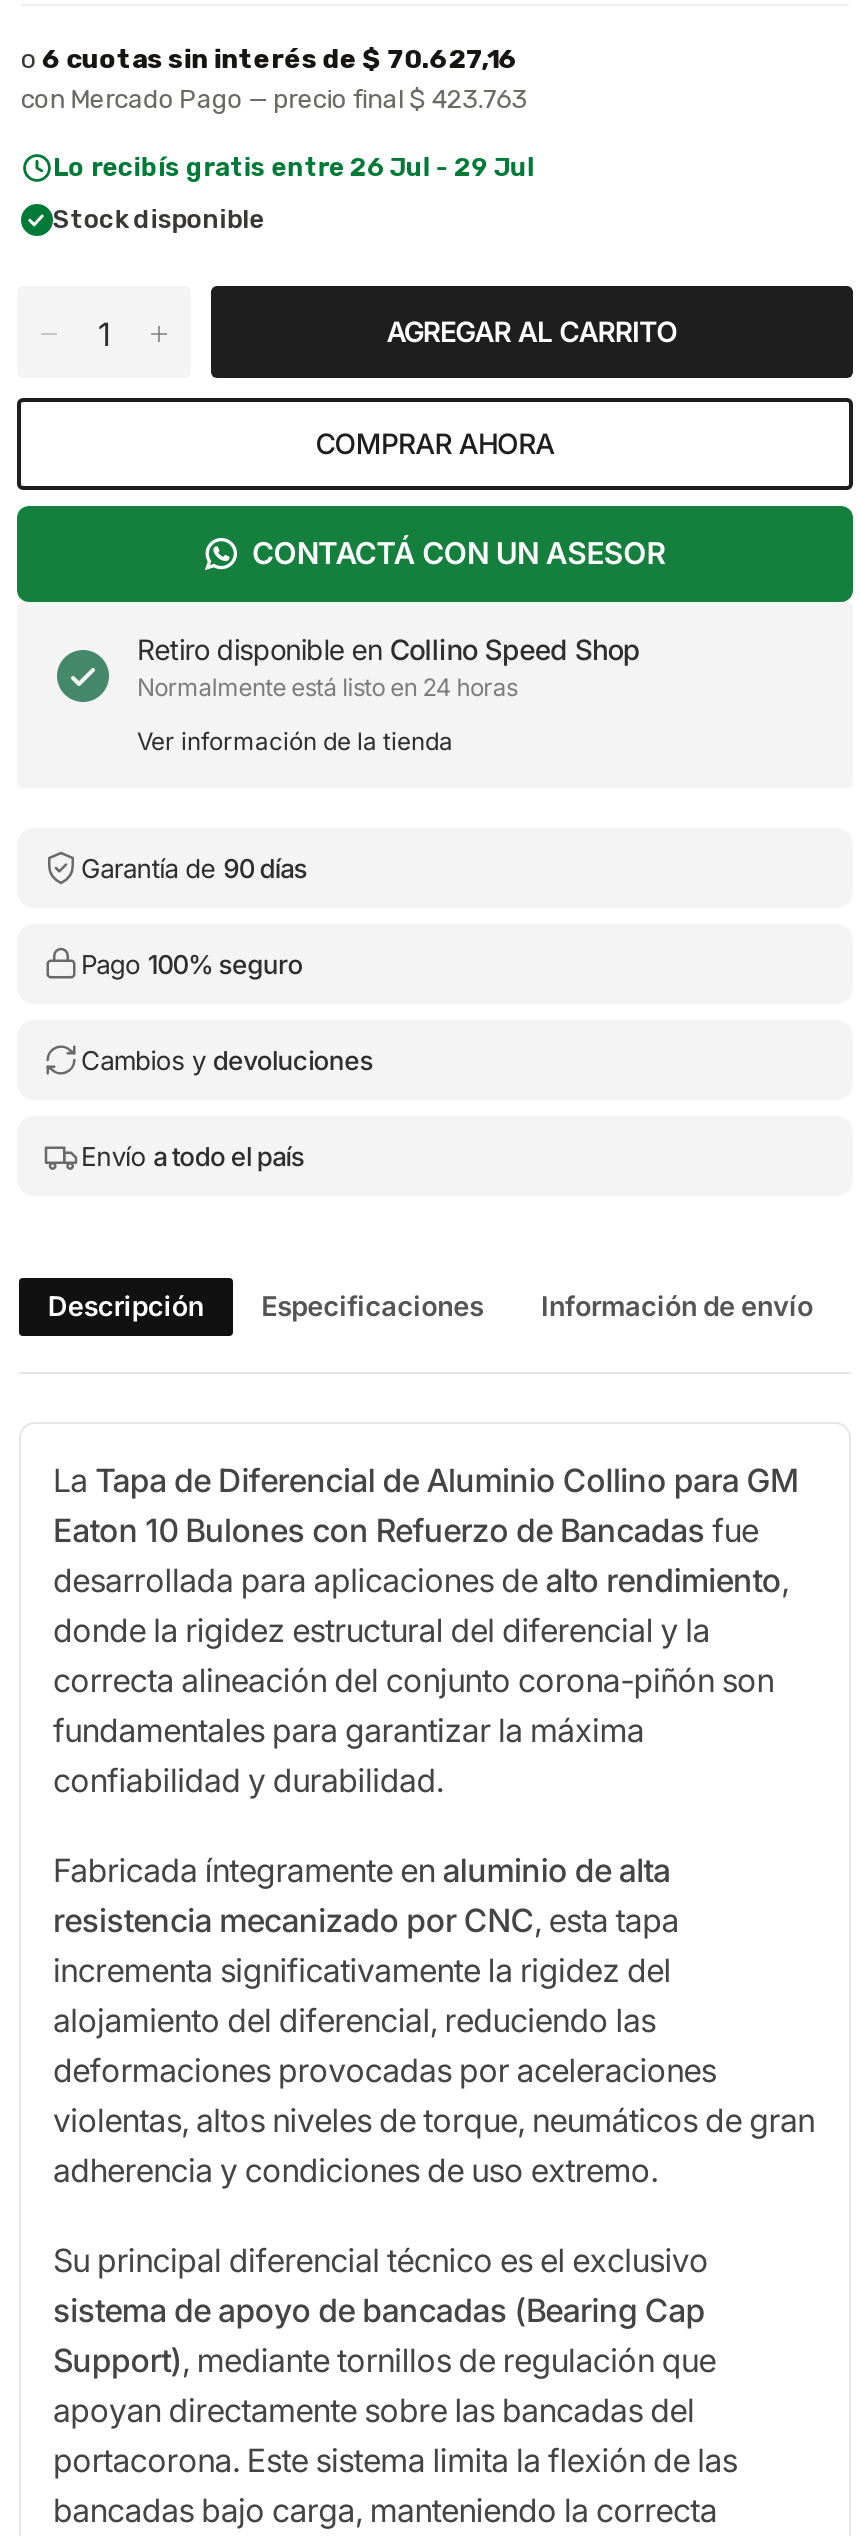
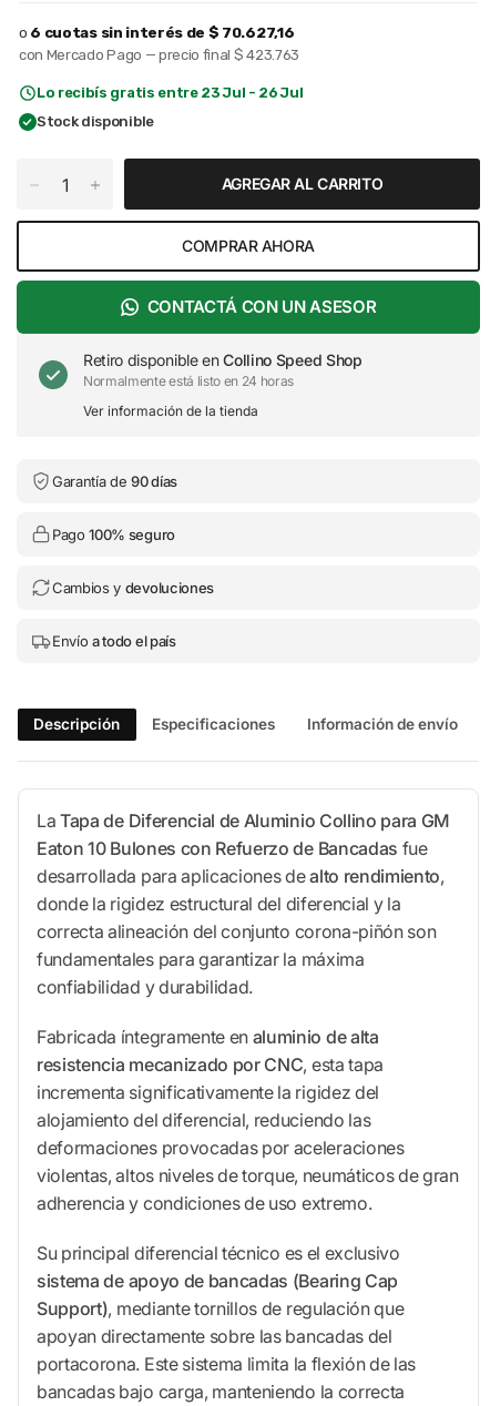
- Lo recibís gratis entre 26 Jul - 29 Jul
+ Lo recibís gratis entre 23 Jul - 26 Jul
